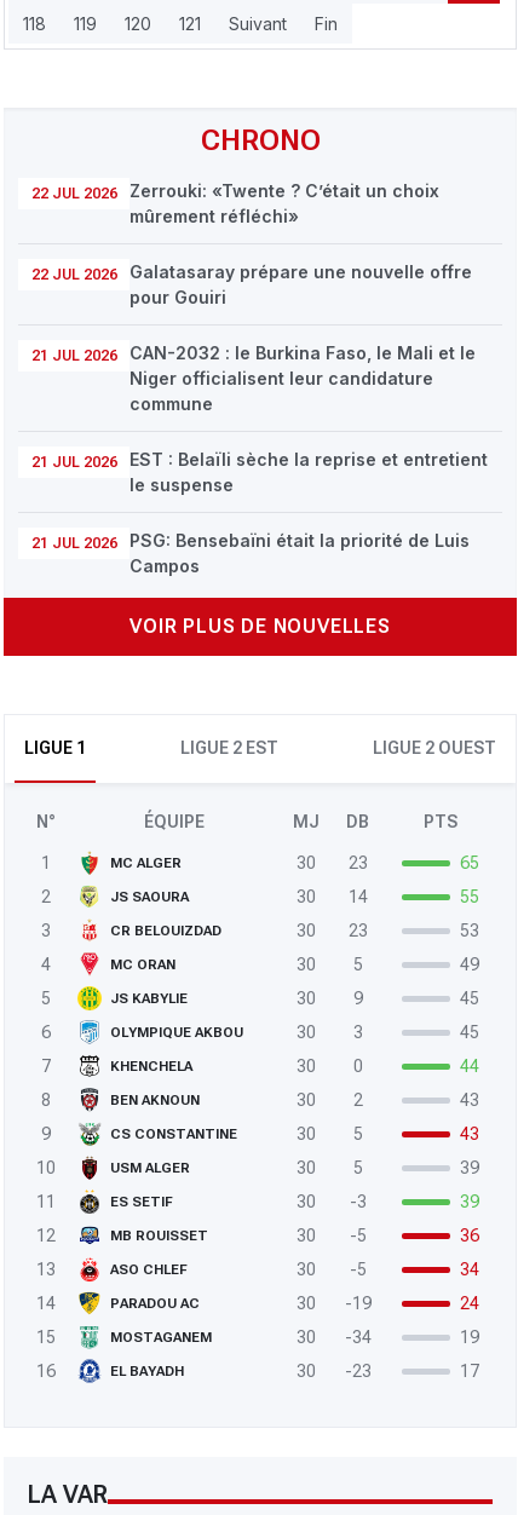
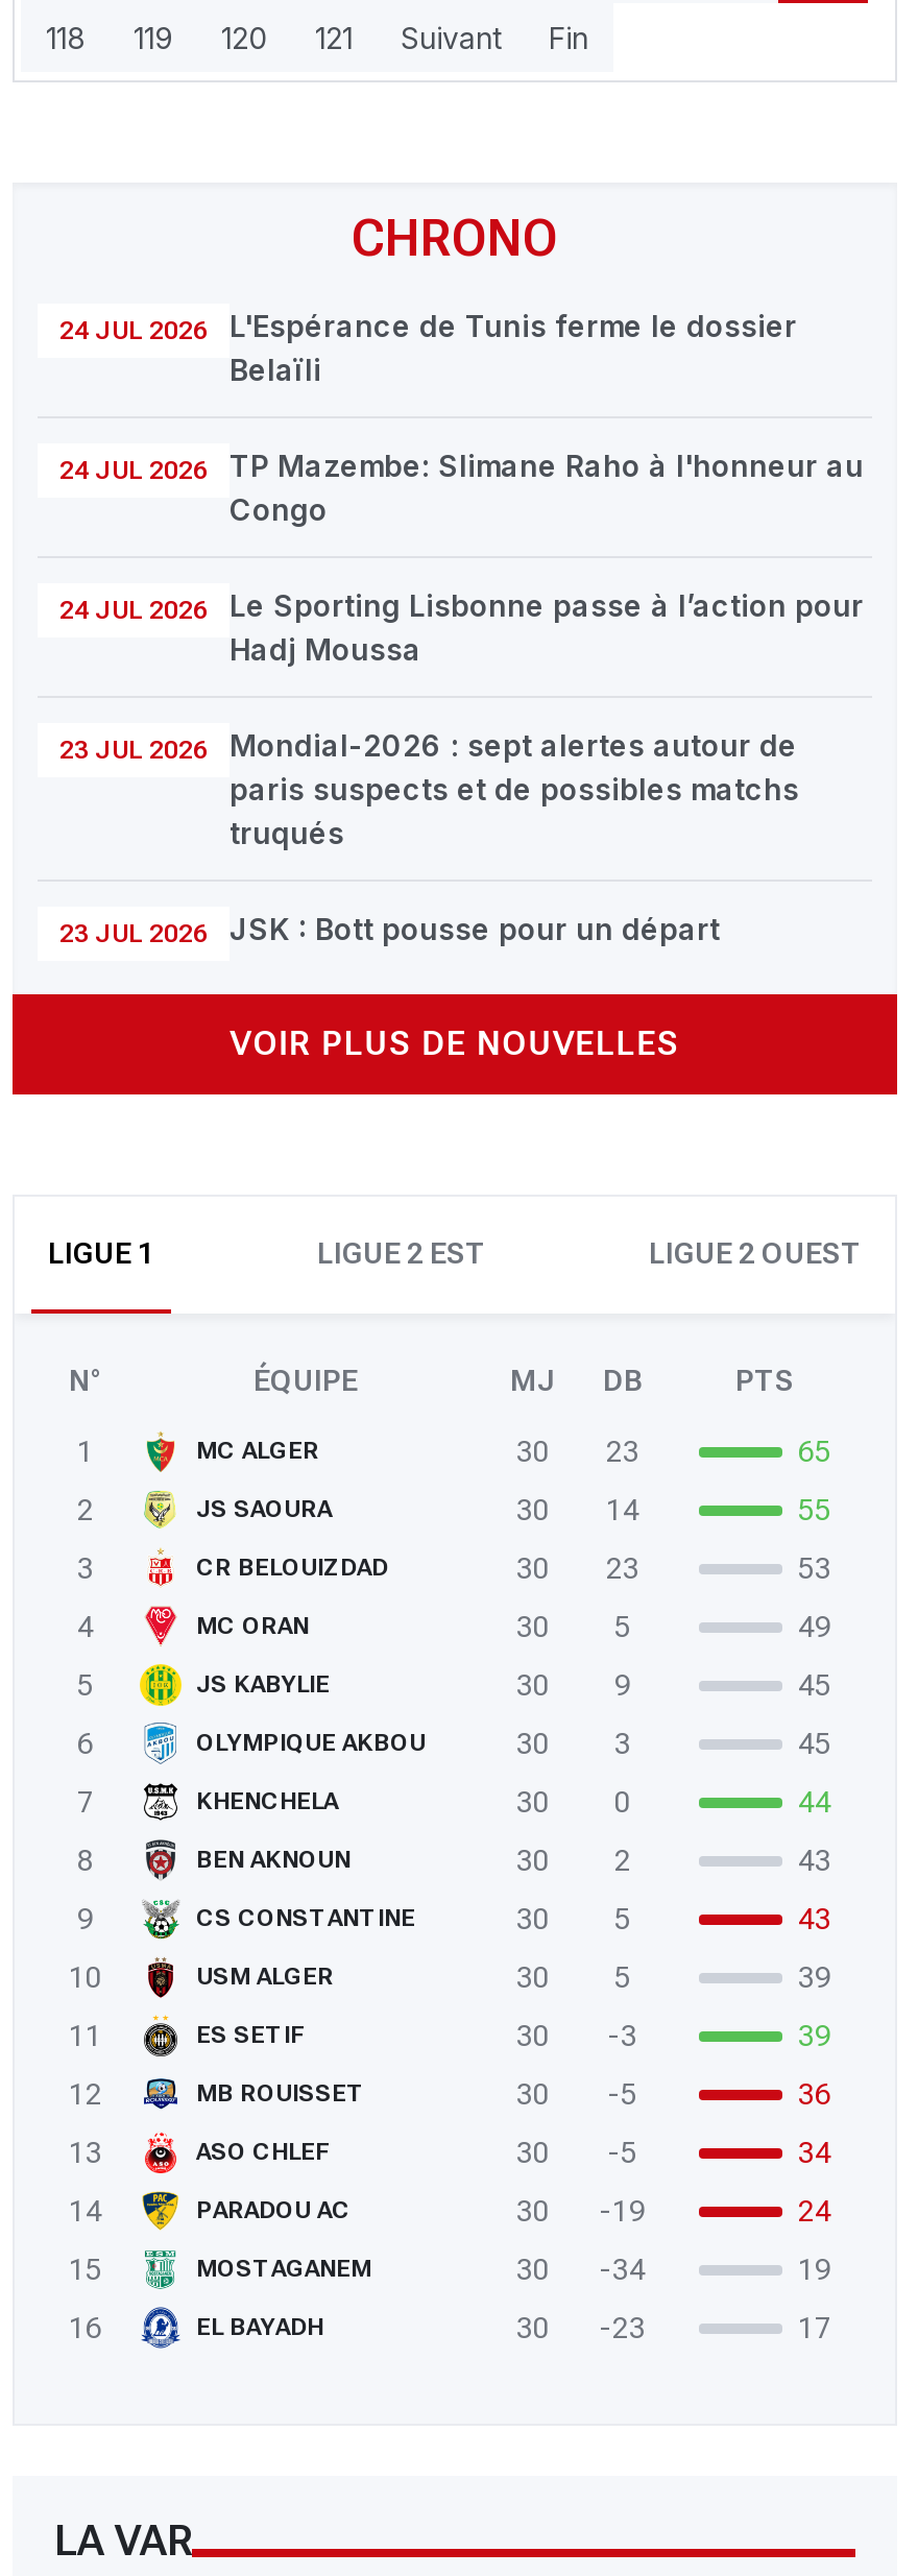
- 22 JUL 2026
- Zerrouki: «Twente ? C’était un choix
- mûrement réfléchi»
+ 24 JUL 2026
+ L'Espérance de Tunis ferme le dossier
+ Belaïli

- 22 JUL 2026
- Galatasaray prépare une nouvelle offre
- pour Gouiri
+ 24 JUL 2026
+ TP Mazembe: Slimane Raho à l'honneur au
+ Congo

- 21 JUL 2026
- CAN-2032 : le Burkina Faso, le Mali et le
- Niger officialisent leur candidature
- commune
+ 24 JUL 2026
+ Le Sporting Lisbonne passe à l’action pour
+ Hadj Moussa

- 21 JUL 2026
- EST : Belaïli sèche la reprise et entretient
- le suspense
+ 23 JUL 2026
+ Mondial-2026 : sept alertes autour de
+ paris suspects et de possibles matchs
+ truqués

- 21 JUL 2026
- PSG: Bensebaïni était la priorité de Luis
- Campos
+ 23 JUL 2026
+ JSK : Bott pousse pour un départ
